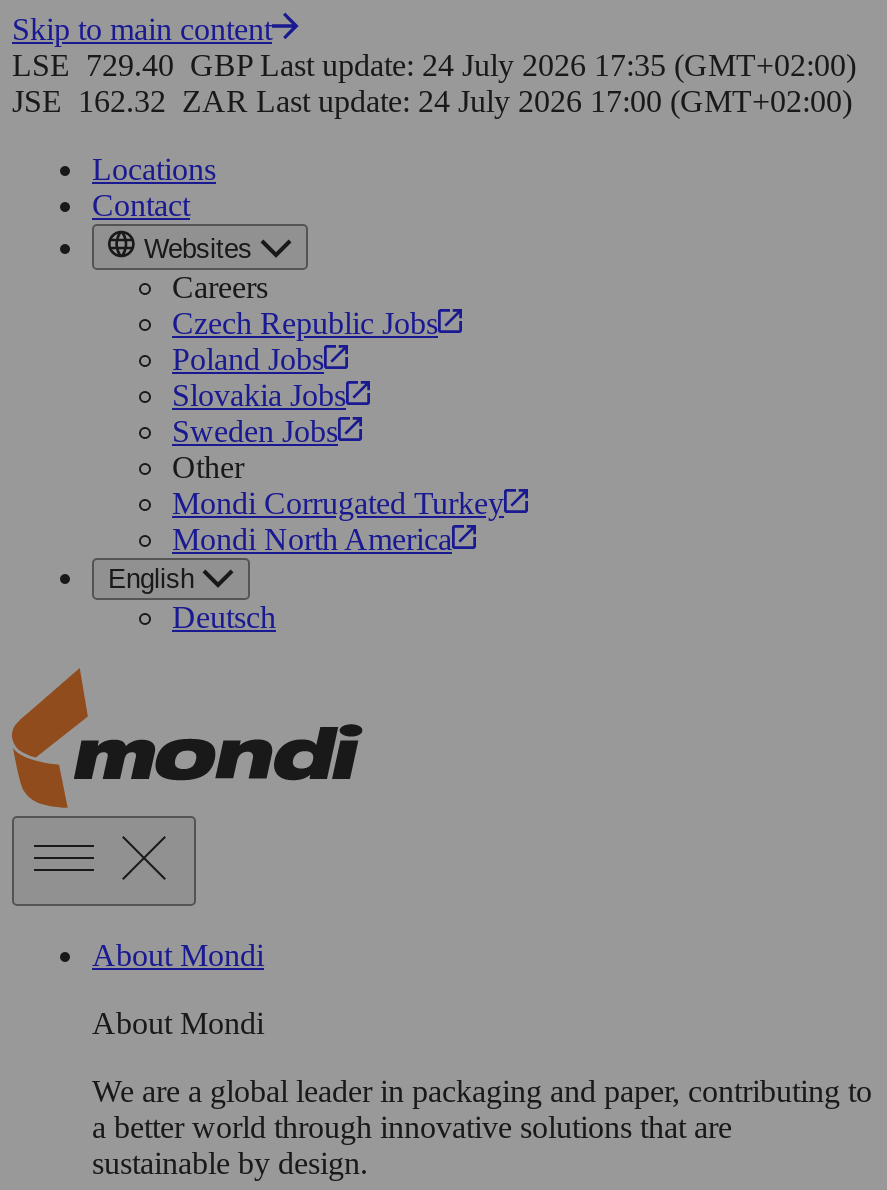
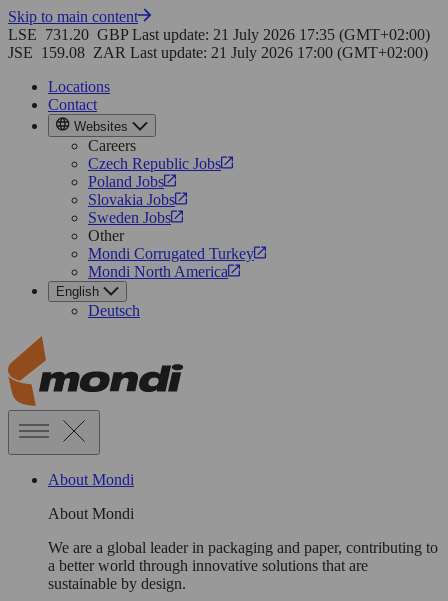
- LSE 729.40 GBP Last update: 24 July 2026 17:35 (GMT+02:00)
+ LSE 731.20 GBP Last update: 21 July 2026 17:35 (GMT+02:00)

- JSE 162.32 ZAR Last update: 24 July 2026 17:00 (GMT+02:00)
+ JSE 159.08 ZAR Last update: 21 July 2026 17:00 (GMT+02:00)
